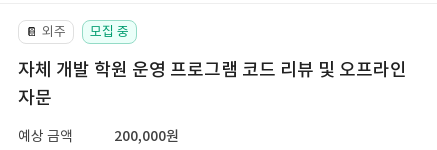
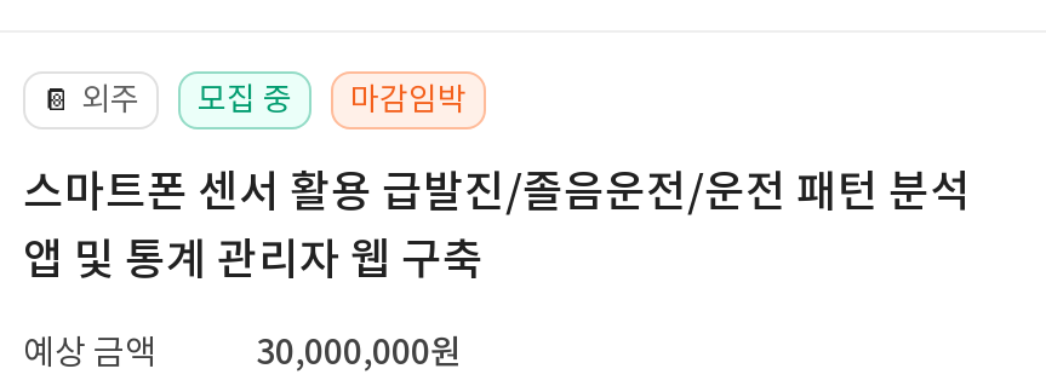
- 자체 개발 학원 운영 프로그램 코드 리뷰 및 오프라인
- 자문
+ 마감임박
+ 스마트폰 센서 활용 급발진/졸음운전/운전 패턴 분석
+ 앱 및 통계 관리자 웹 구축

- 200,000원
+ 30,000,000원
